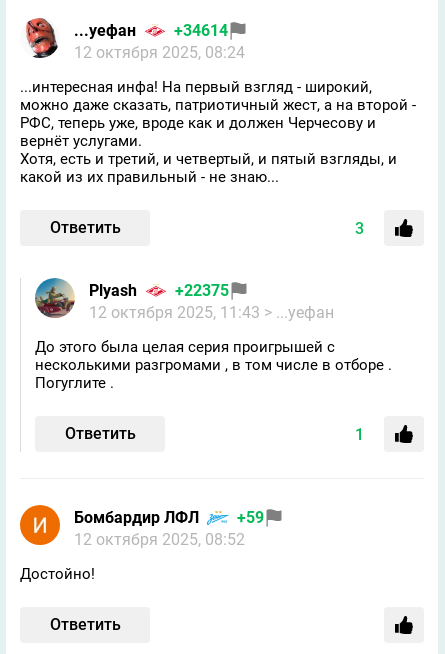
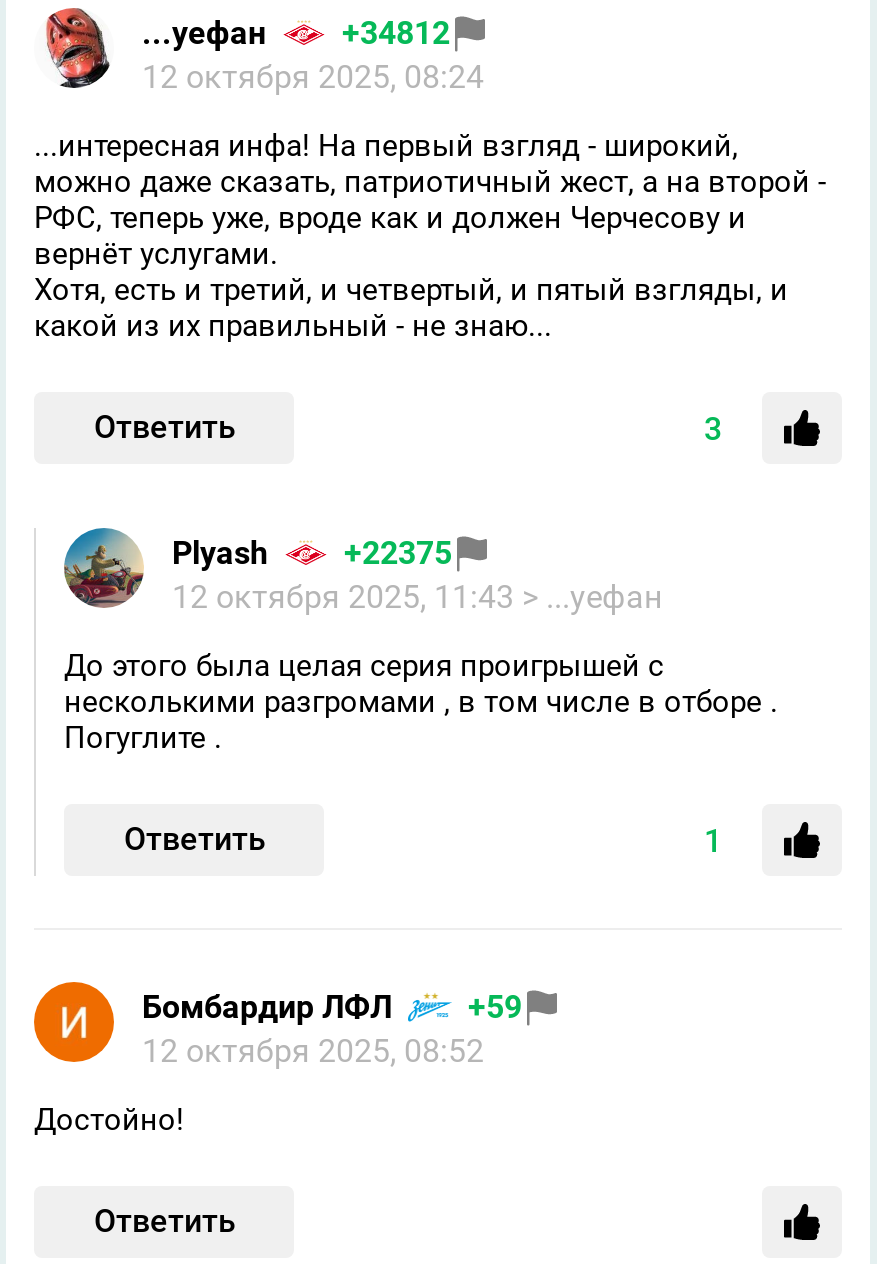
- ...уефан +34614
+ ...уефан +34812
